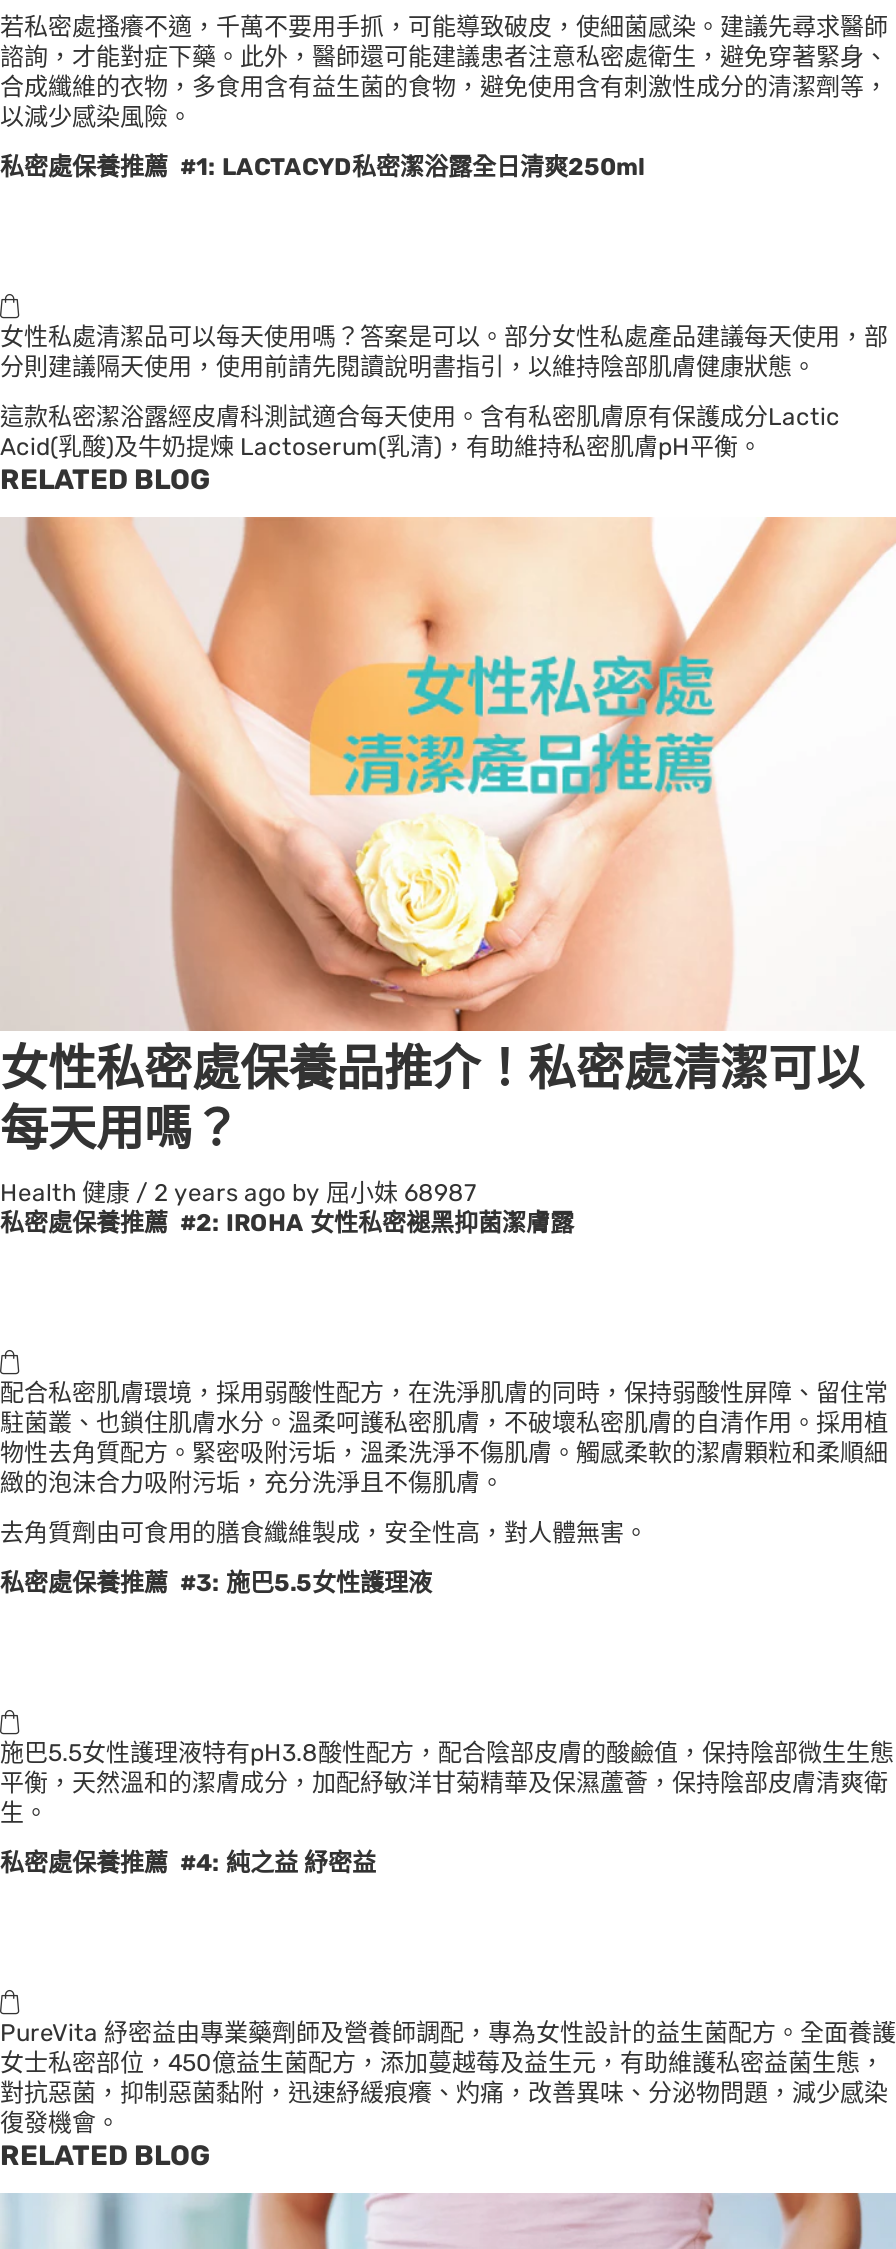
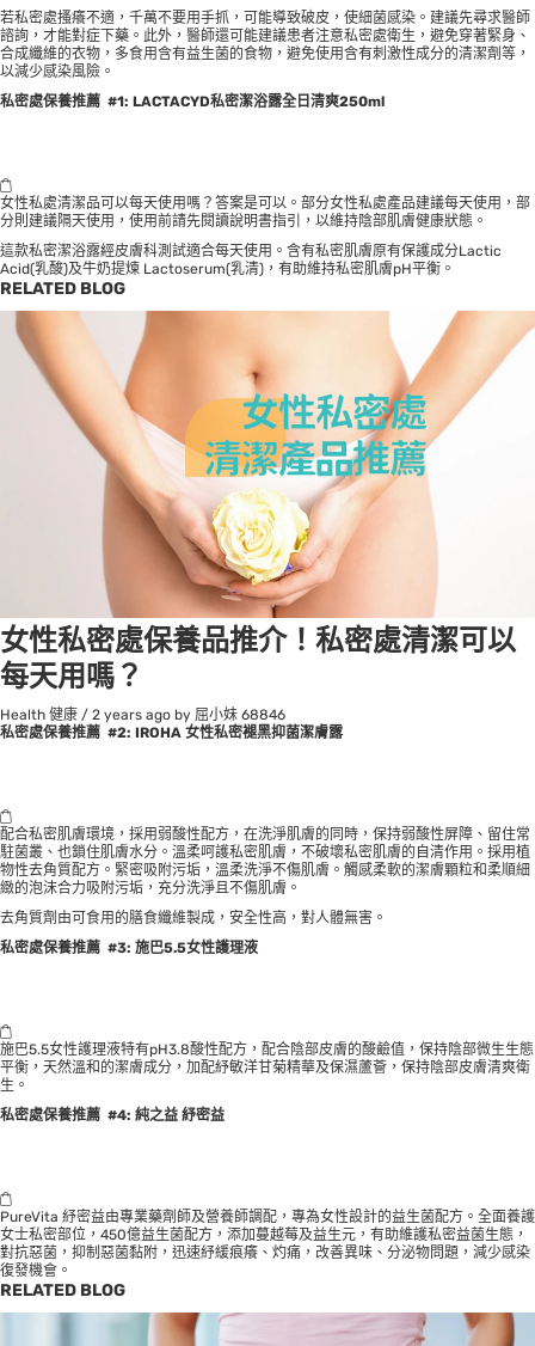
- Health 健康 / 2 years ago by 屈小妹 68987
+ Health 健康 / 2 years ago by 屈小妹 68846
